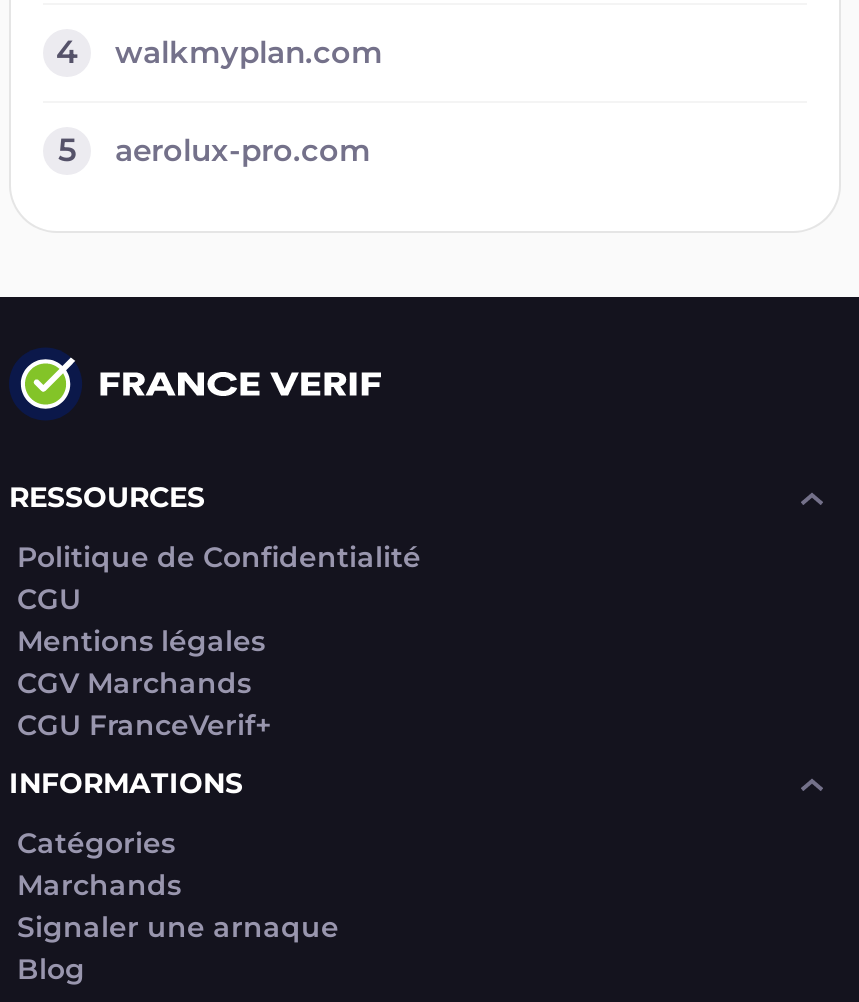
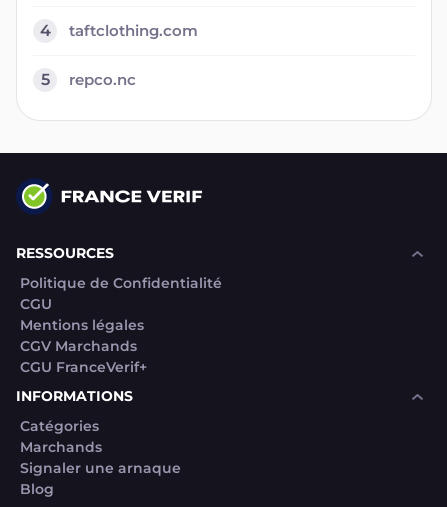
- walkmyplan.com
+ taftclothing.com

- aerolux-pro.com
+ repco.nc
